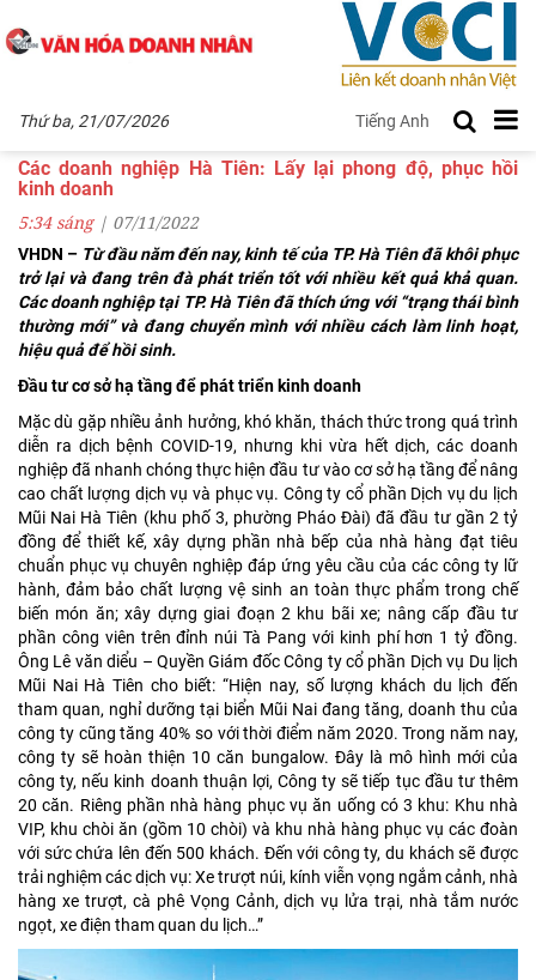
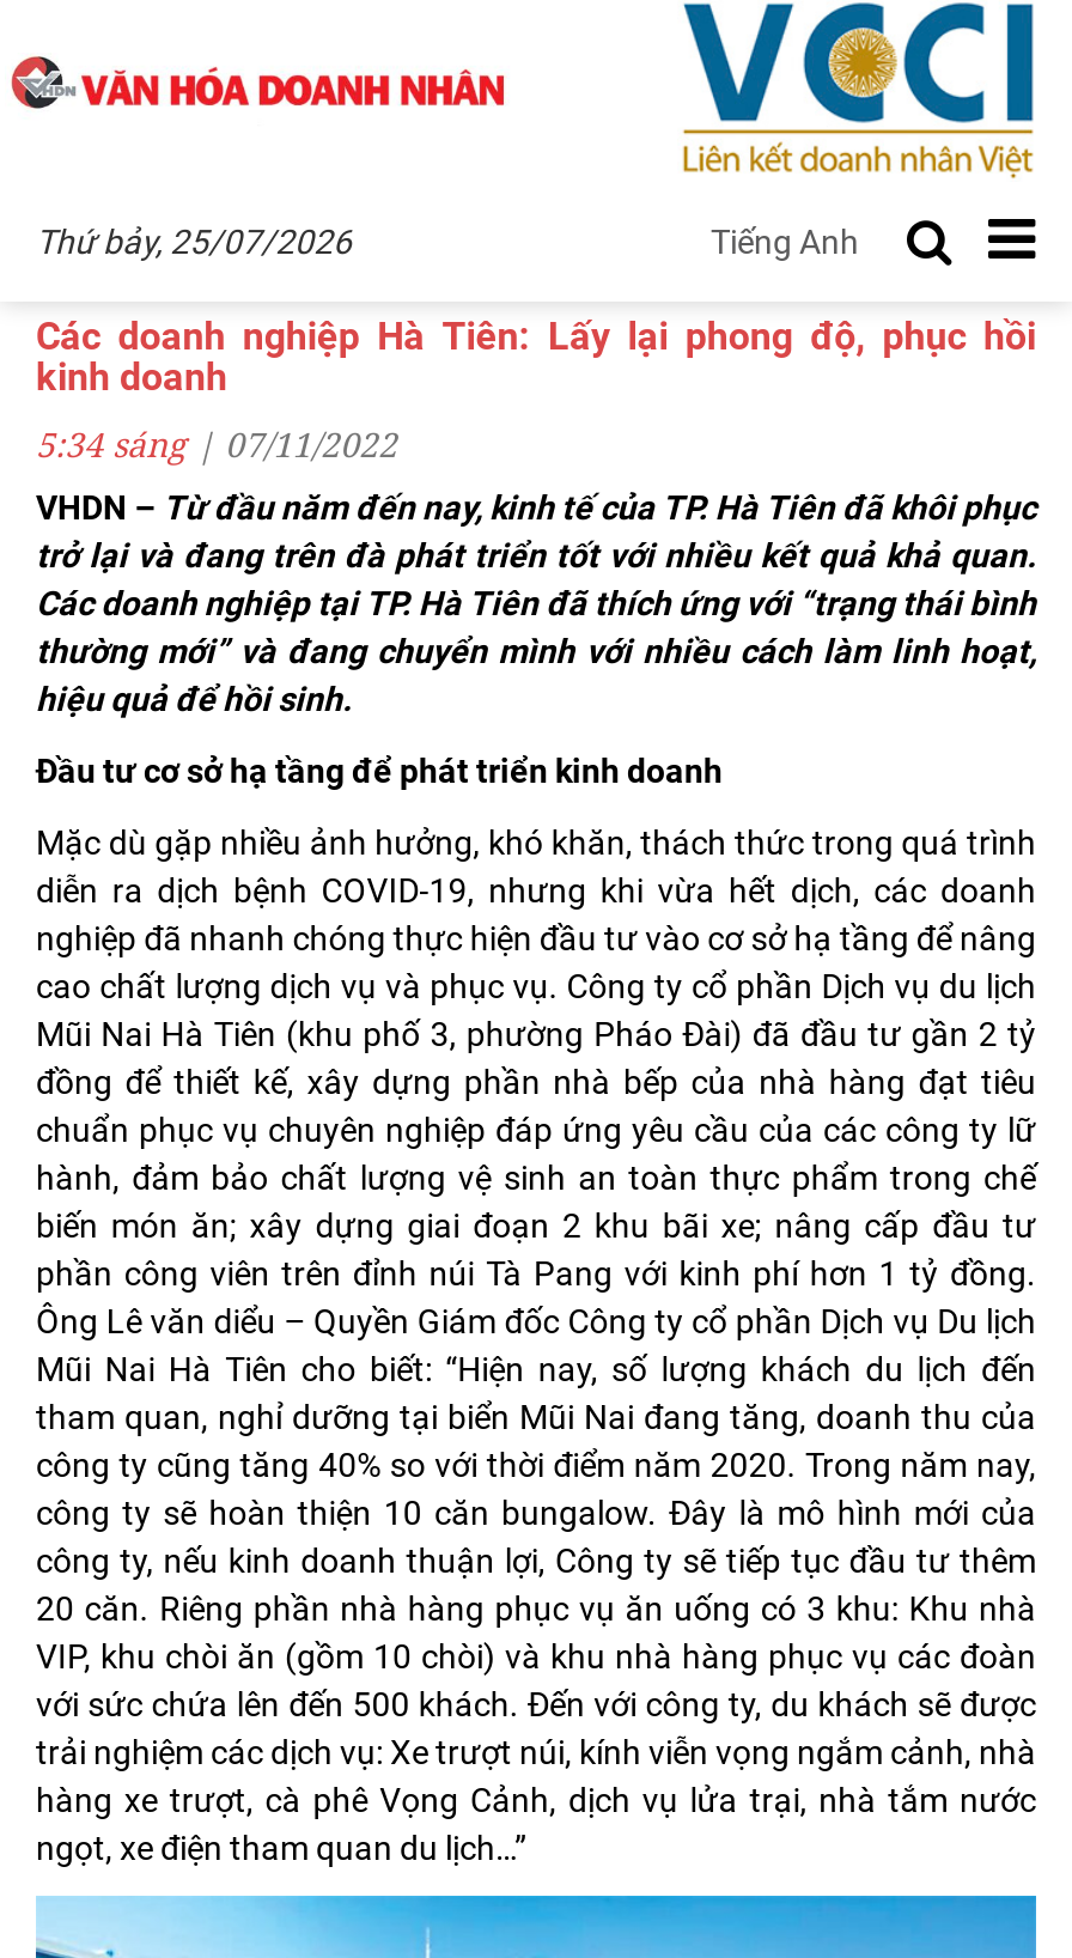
- Thứ ba, 21/07/2026
+ Thứ bảy, 25/07/2026
